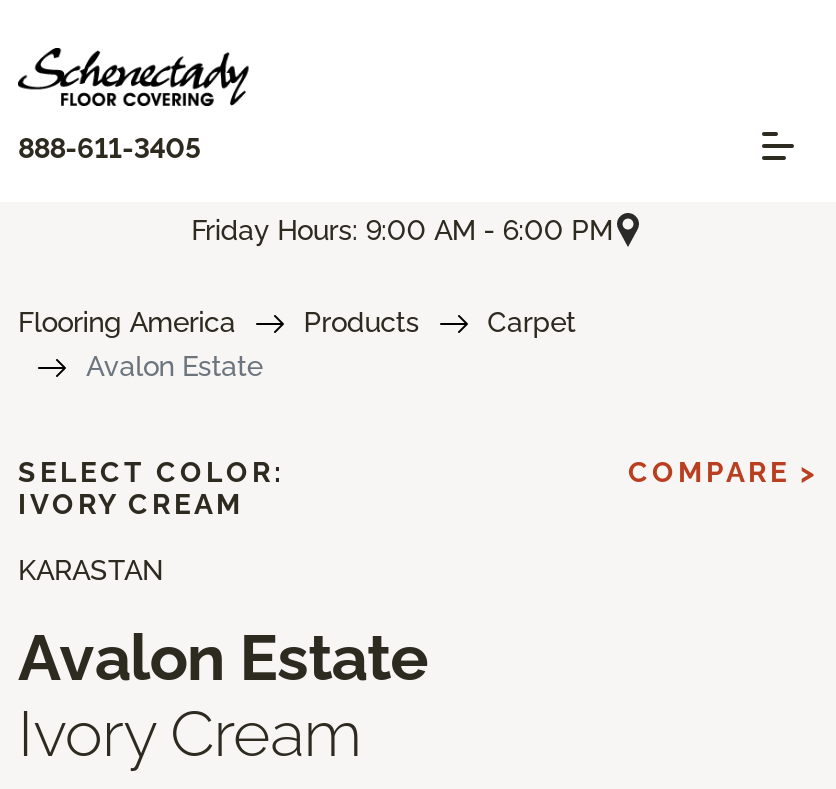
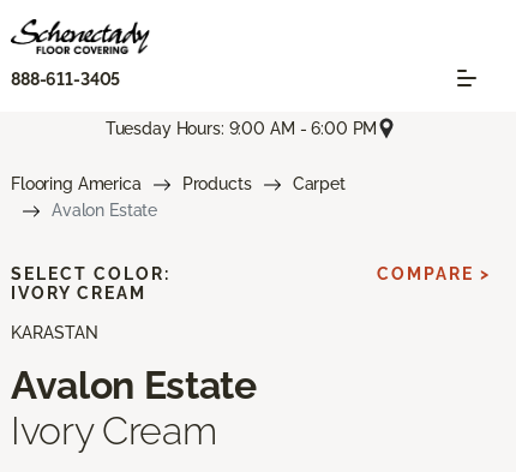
- Friday Hours: 9:00 AM - 6:00 PM
+ Tuesday Hours: 9:00 AM - 6:00 PM
